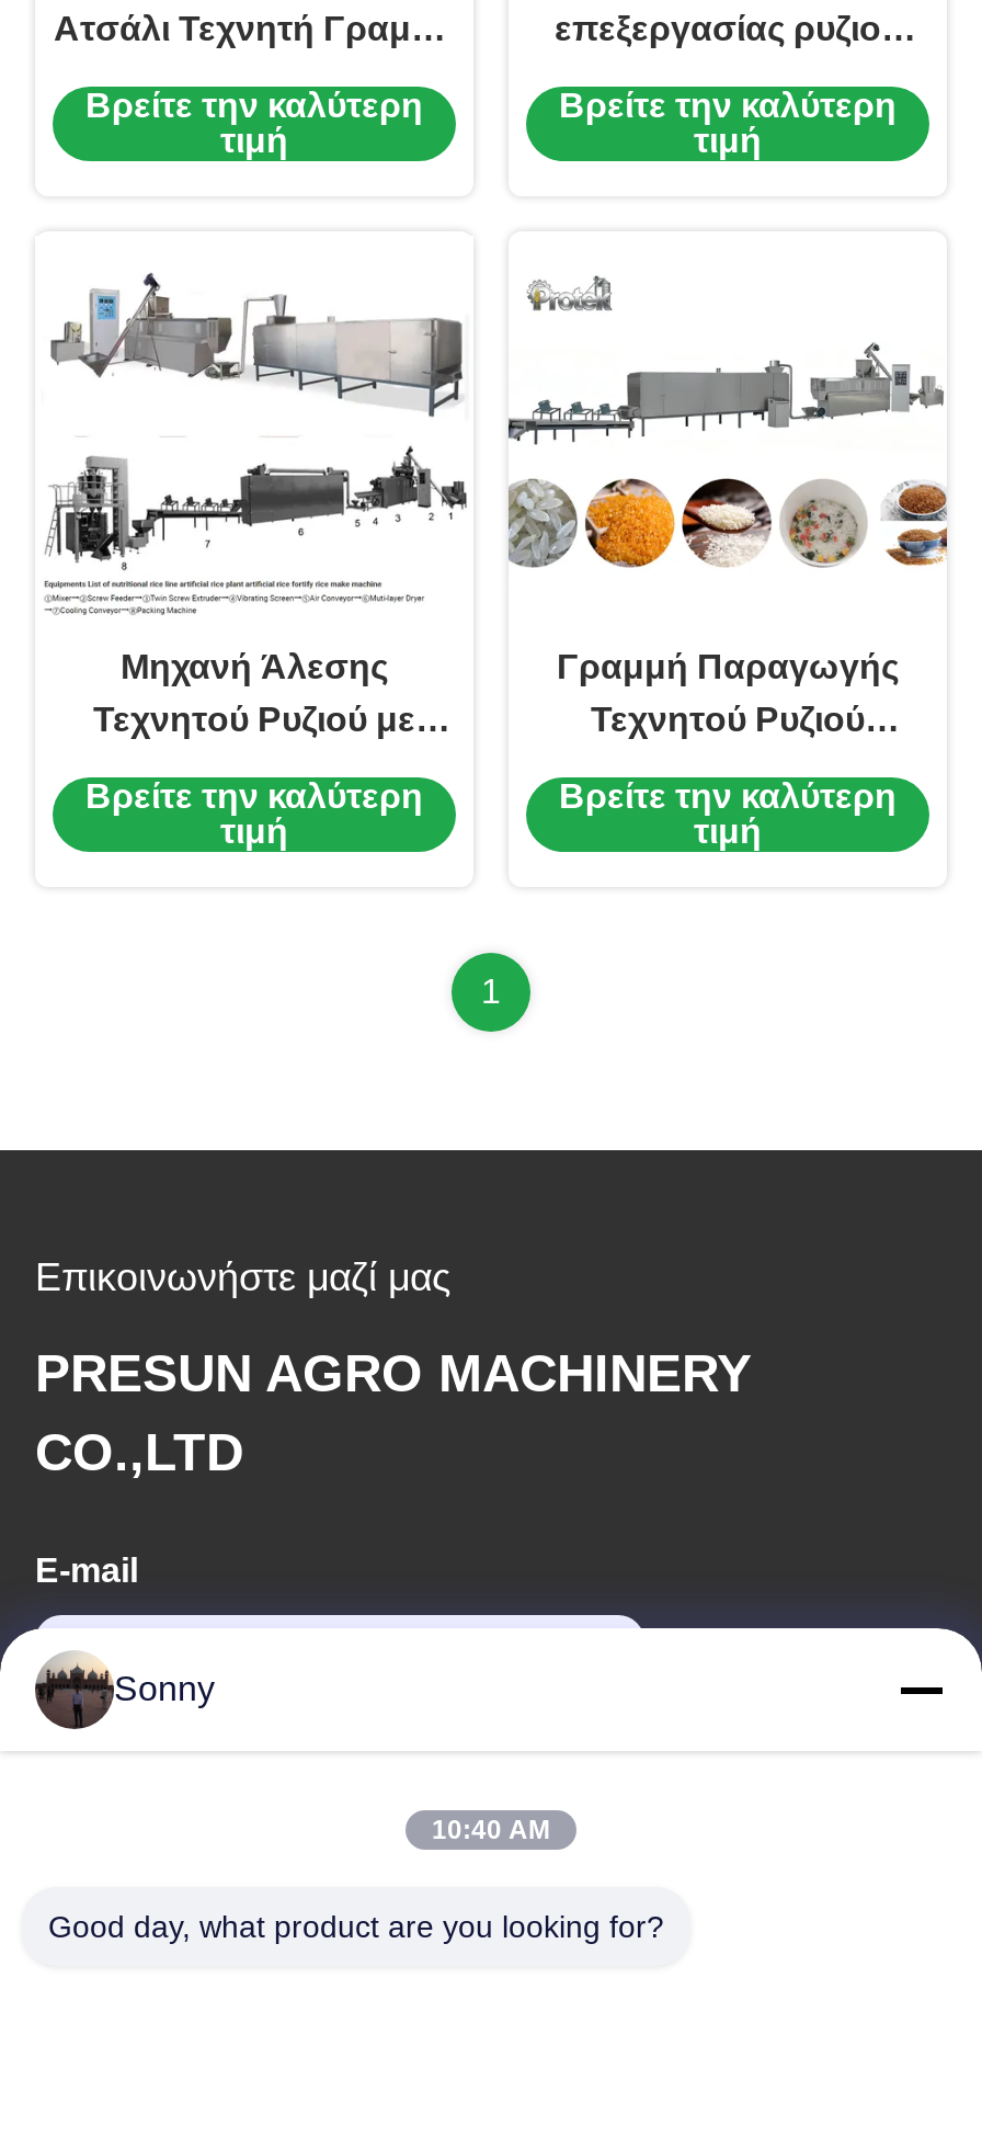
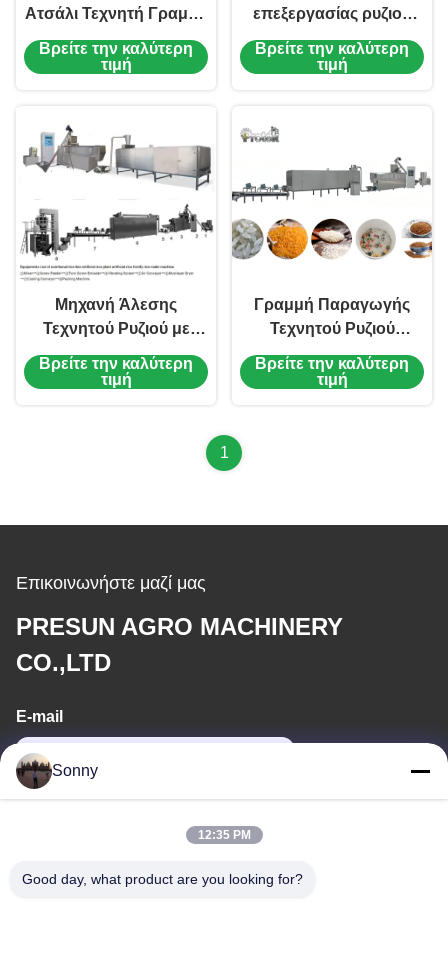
- 10:40 AM
+ 12:35 PM
